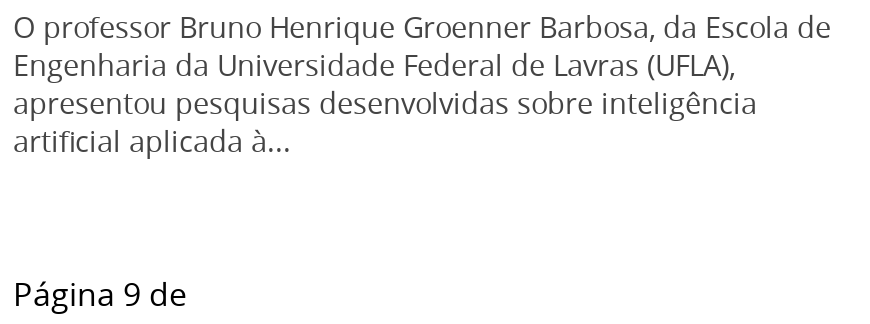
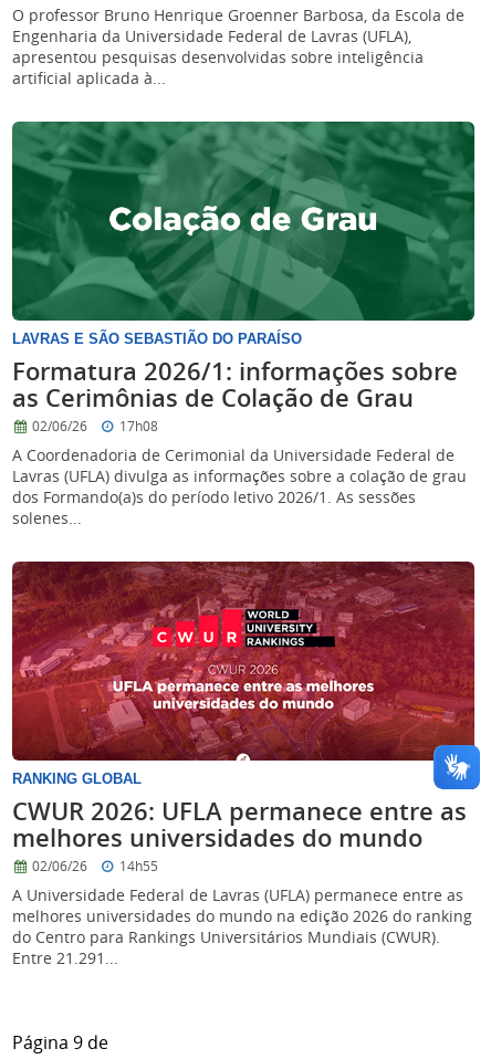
+ [image]
+ LAVRAS E SÃO SEBASTIÃO DO PARAÍSO
+ Formatura 2026/1: informações sobre
+ as Cerimônias de Colação de Grau
+ 02/06/26
+ 17h08
+ A Coordenadoria de Cerimonial da Universidade Federal de
+ Lavras (UFLA) divulga as informações sobre a colação de grau
+ dos Formando(a)s do período letivo 2026/1. As sessões
+ solenes...

+ [image]
+ RANKING GLOBAL
+ CWUR 2026: UFLA permanece entre as
+ melhores universidades do mundo
+ 02/06/26
+ 14h55
+ A Universidade Federal de Lavras (UFLA) permanece entre as
+ melhores universidades do mundo na edição 2026 do ranking
+ do Centro para Rankings Universitários Mundiais (CWUR).
+ Entre 21.291...
